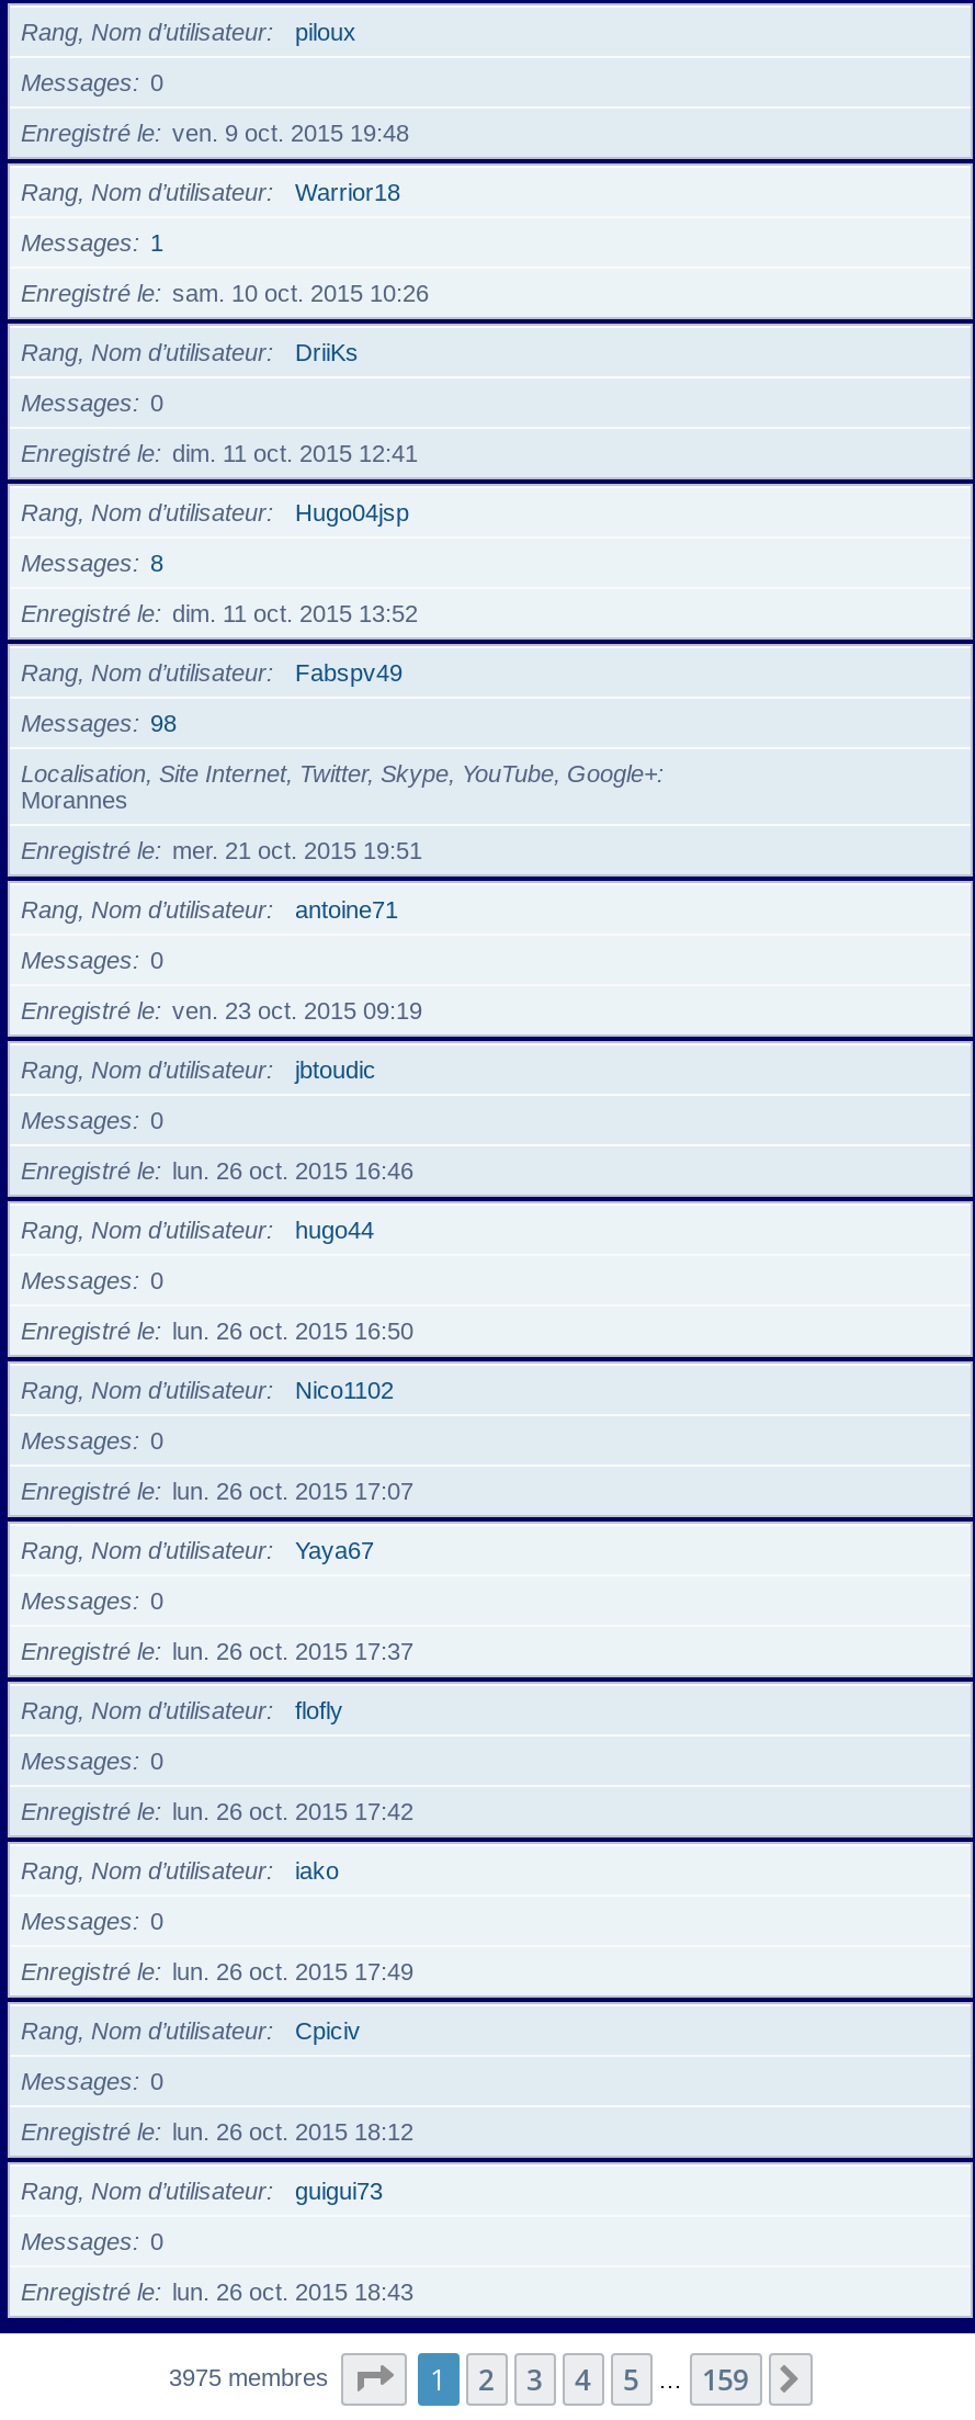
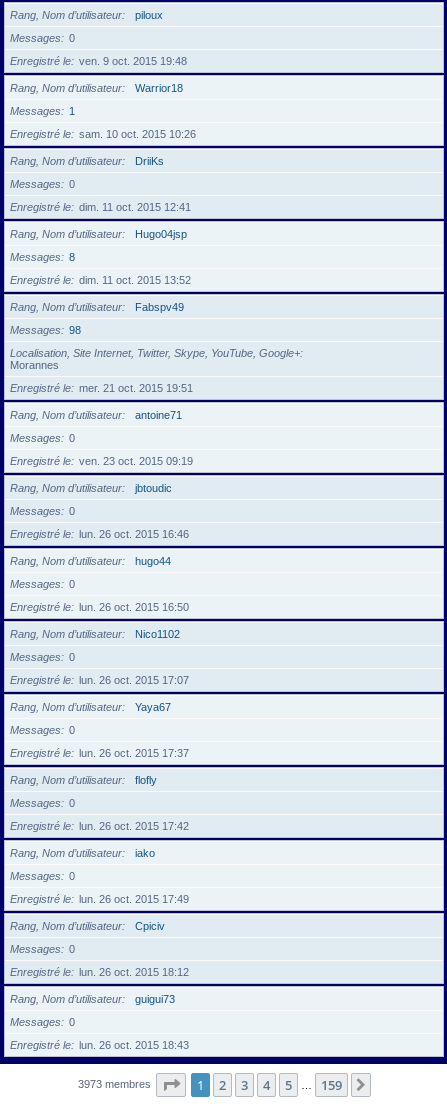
- 3975 membres
+ 3973 membres
